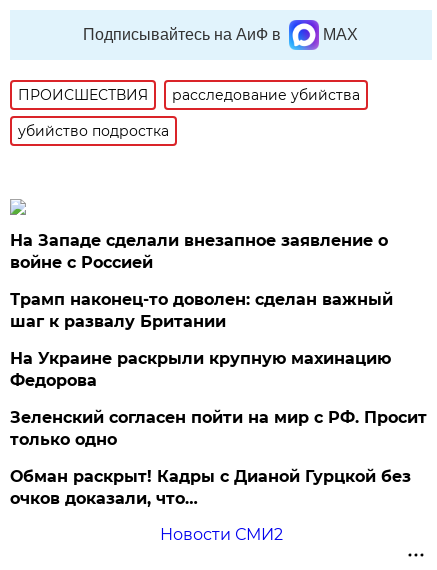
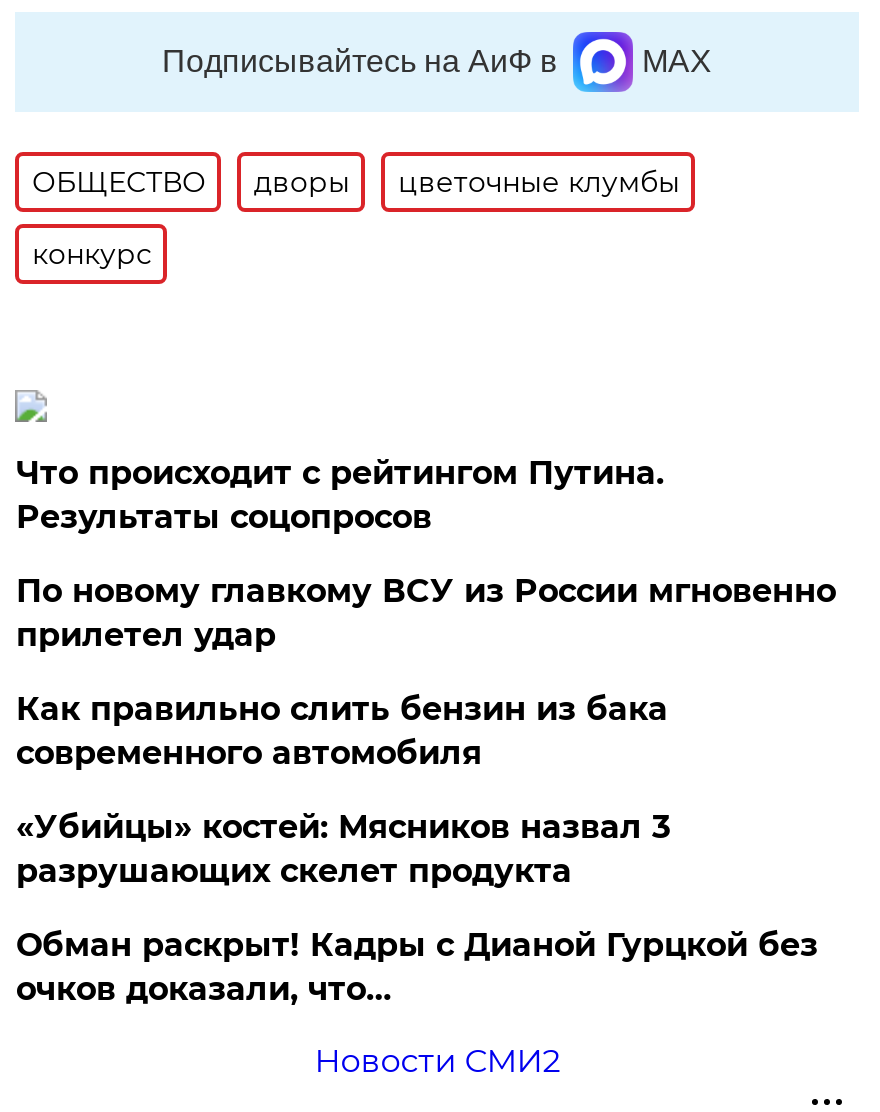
- ПРОИСШЕСТВИЯ
- расследование убийства
+ ОБЩЕСТВО
+ дворы
+ цветочные клумбы

- убийство подростка
+ конкурс

- На Западе сделали внезапное заявление о
- войне с Россией
+ Что происходит с рейтингом Путина.
+ Результаты соцопросов

- Трамп наконец-то доволен: сделан важный
- шаг к развалу Британии
+ По новому главкому ВСУ из России мгновенно
+ прилетел удар

- На Украине раскрыли крупную махинацию
- Федорова
+ Как правильно слить бензин из бака
+ современного автомобиля

- Зеленский согласен пойти на мир с РФ. Просит
- только одно
+ «Убийцы» костей: Мясников назвал 3
+ разрушающих скелет продукта
